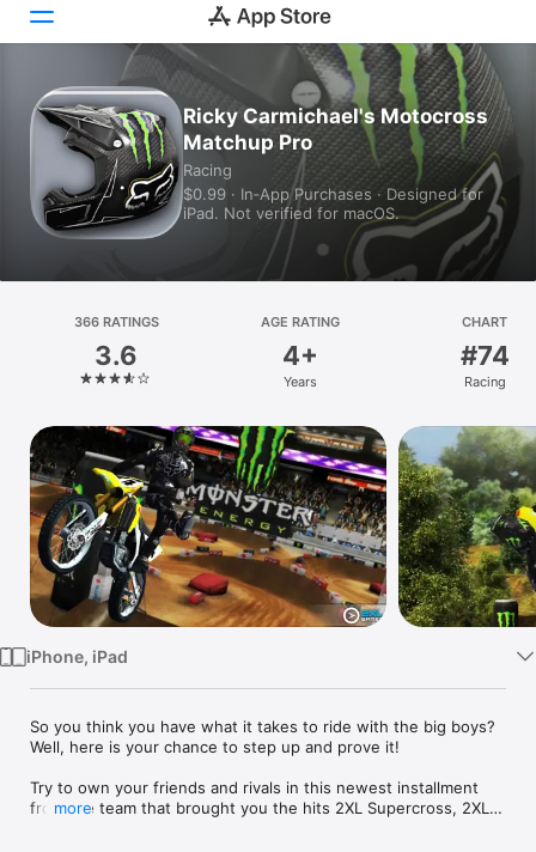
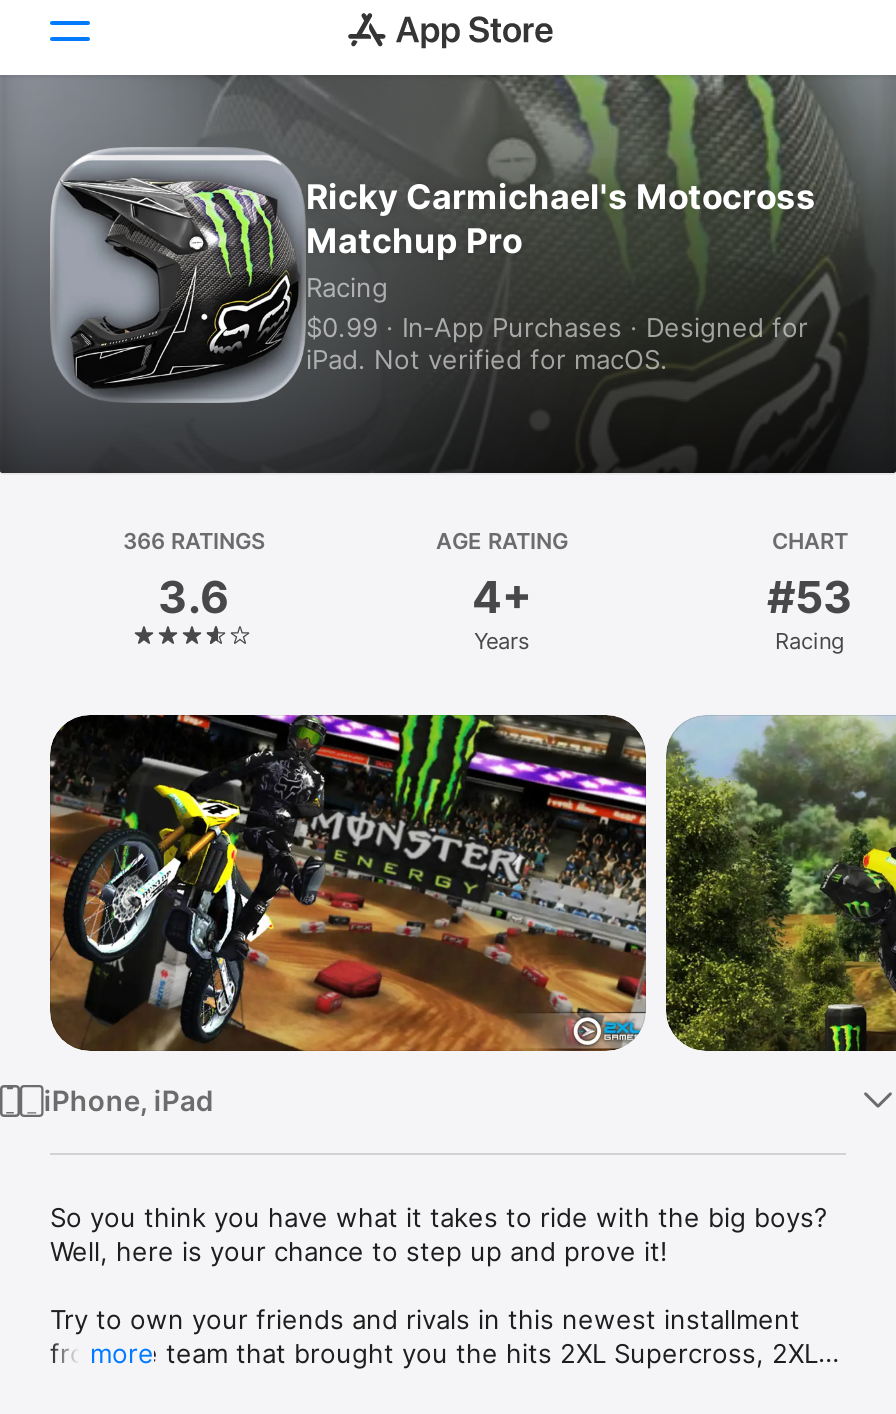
- #74
+ #53
